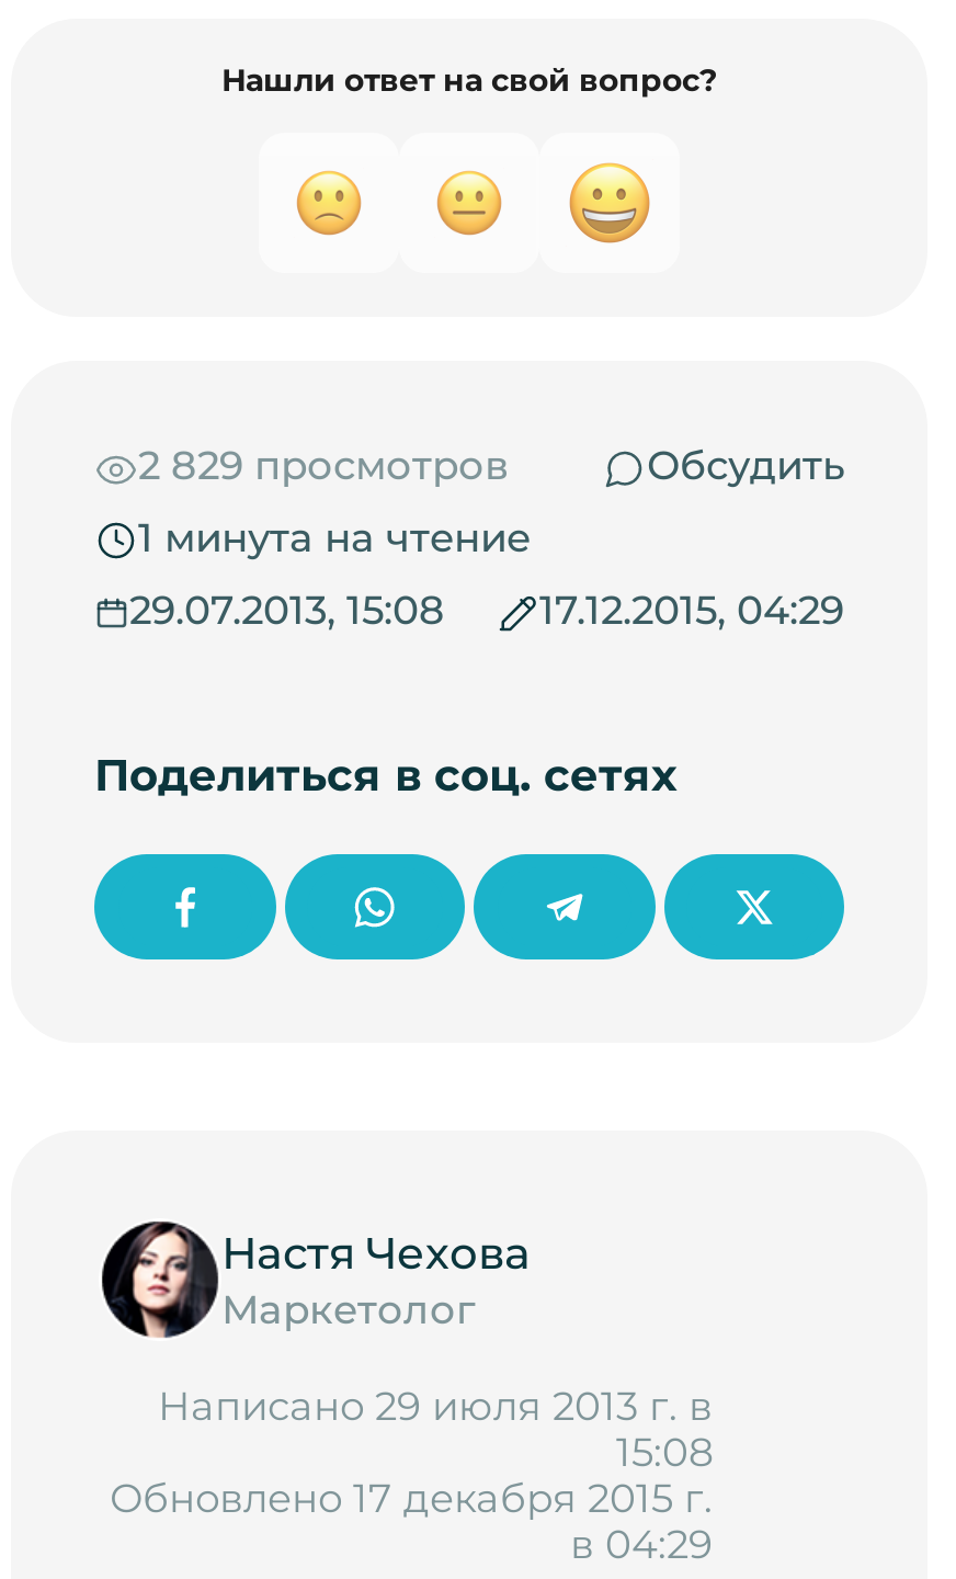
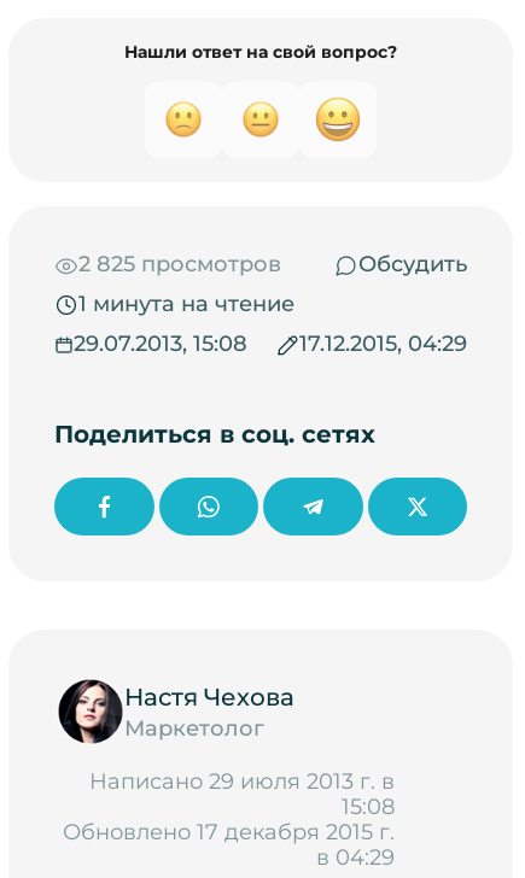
- 2 829 просмотров
+ 2 825 просмотров
